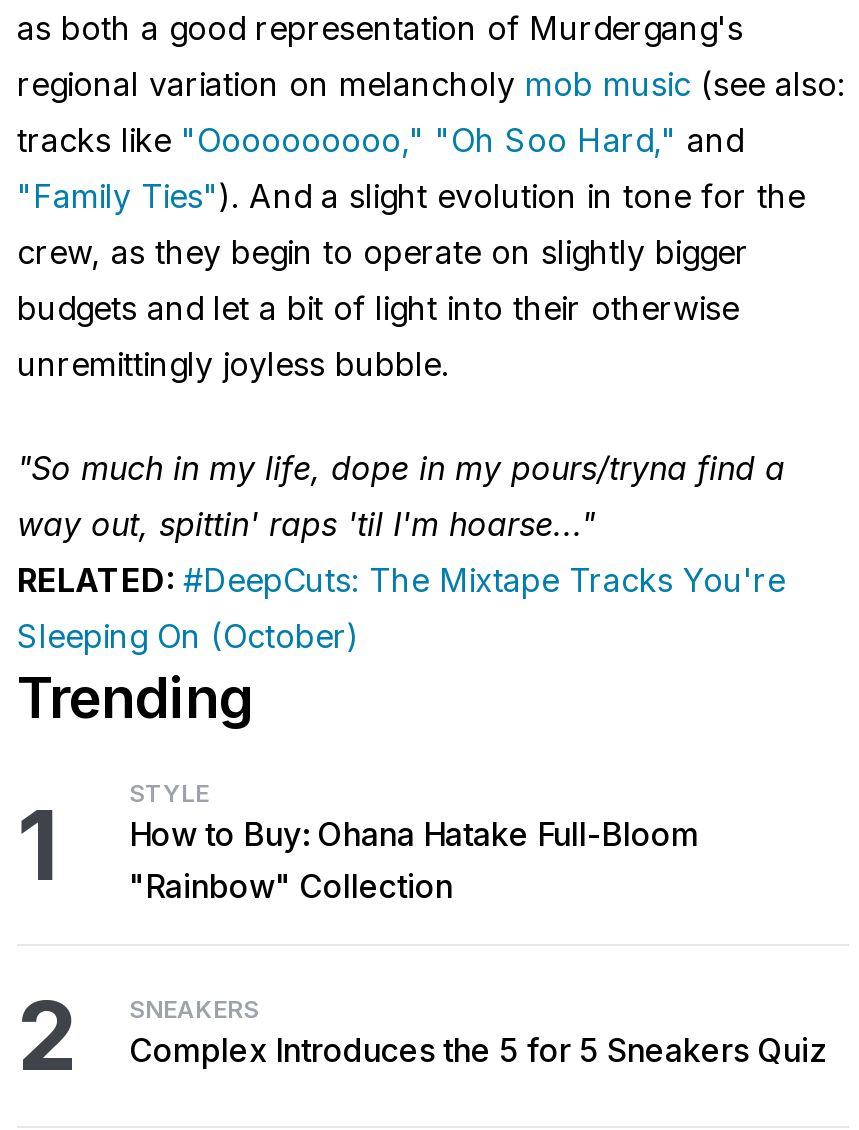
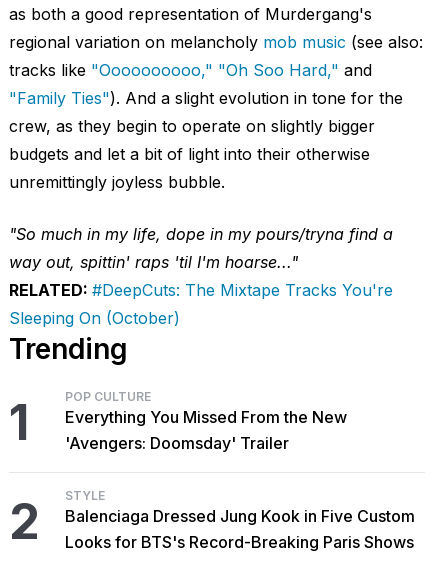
- STYLE
- How to Buy: Ohana Hatake Full-Bloom
- "Rainbow" Collection
+ POP CULTURE
+ Everything You Missed From the New
+ 'Avengers: Doomsday' Trailer

- SNEAKERS
- Complex Introduces the 5 for 5 Sneakers Quiz
+ STYLE
+ Balenciaga Dressed Jung Kook in Five Custom
+ Looks for BTS's Record-Breaking Paris Shows
